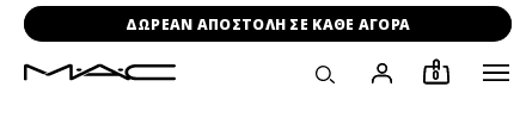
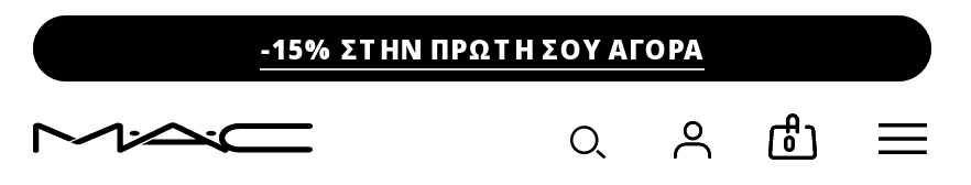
- ΔΩΡΕΑΝ ΑΠΟΣΤΟΛΗ ΣΕ ΚΑΘΕ ΑΓΟΡΑ
+ -15% ΣΤΗΝ ΠΡΩΤΗ ΣΟΥ ΑΓΟΡΑ
